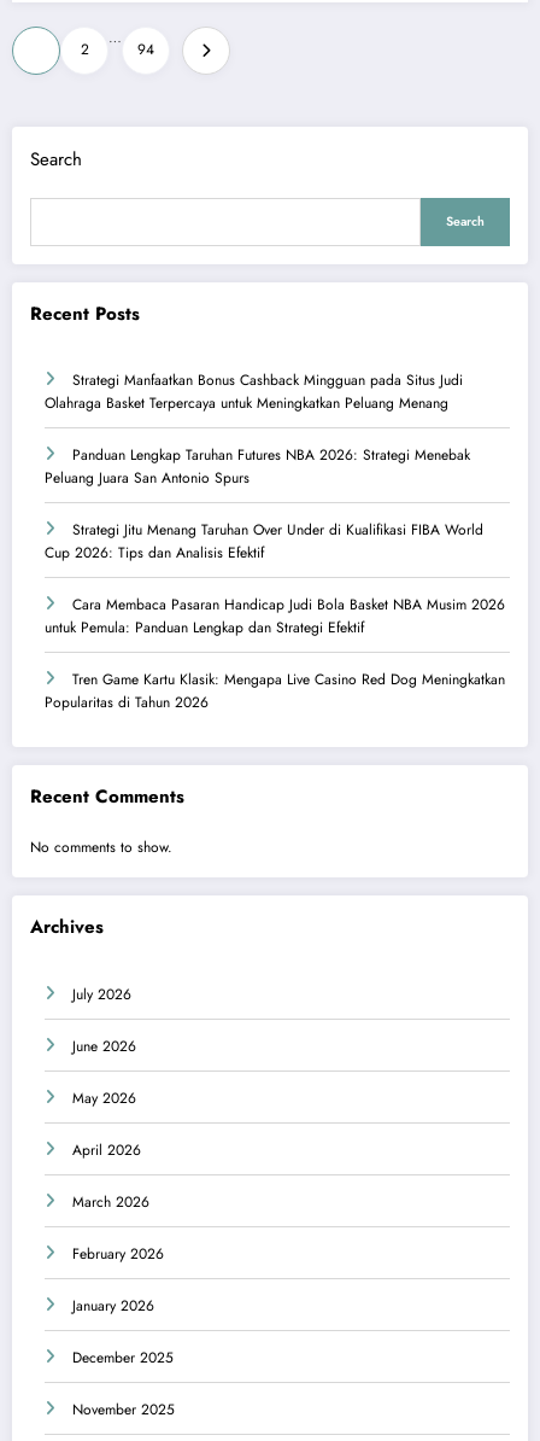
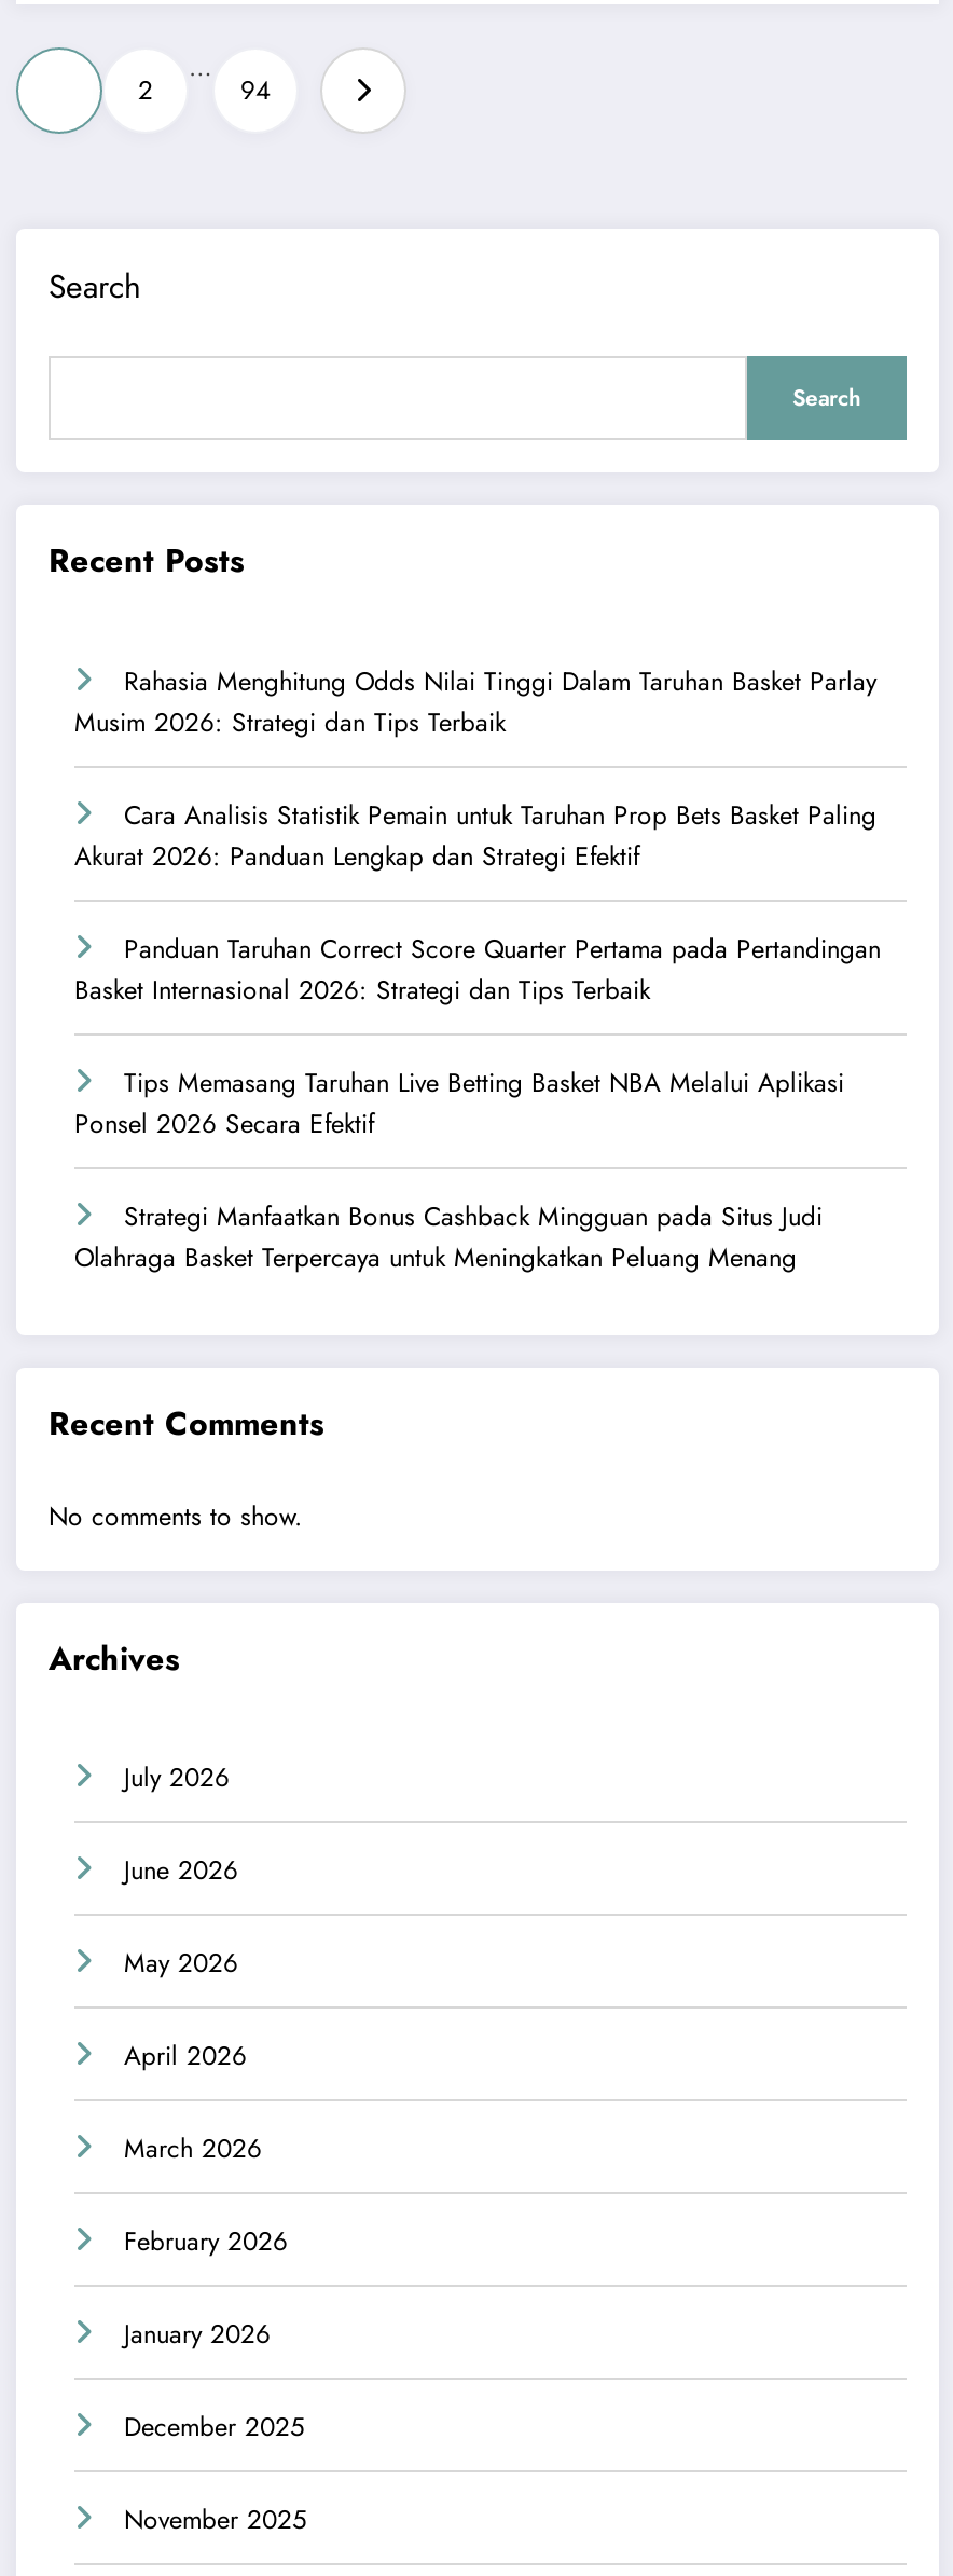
+ Rahasia Menghitung Odds Nilai Tinggi Dalam Taruhan Basket Parlay
+ Musim 2026: Strategi dan Tips Terbaik
+ Cara Analisis Statistik Pemain untuk Taruhan Prop Bets Basket Paling
+ Akurat 2026: Panduan Lengkap dan Strategi Efektif
+ Panduan Taruhan Correct Score Quarter Pertama pada Pertandingan
+ Basket Internasional 2026: Strategi dan Tips Terbaik
+ Tips Memasang Taruhan Live Betting Basket NBA Melalui Aplikasi
+ Ponsel 2026 Secara Efektif

moved down: Strategi Manfaatkan Bonus Cashback Mingguan pada Situs Judi | Olahraga Basket Terpercaya untuk Meningkatkan Peluang Menang

- Panduan Lengkap Taruhan Futures NBA 2026: Strategi Menebak
- Peluang Juara San Antonio Spurs
- Strategi Jitu Menang Taruhan Over Under di Kualifikasi FIBA World
- Cup 2026: Tips dan Analisis Efektif
- Cara Membaca Pasaran Handicap Judi Bola Basket NBA Musim 2026
- untuk Pemula: Panduan Lengkap dan Strategi Efektif
- Tren Game Kartu Klasik: Mengapa Live Casino Red Dog Meningkatkan
- Popularitas di Tahun 2026
